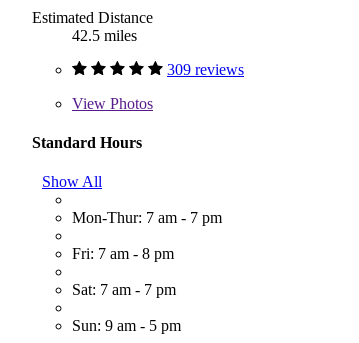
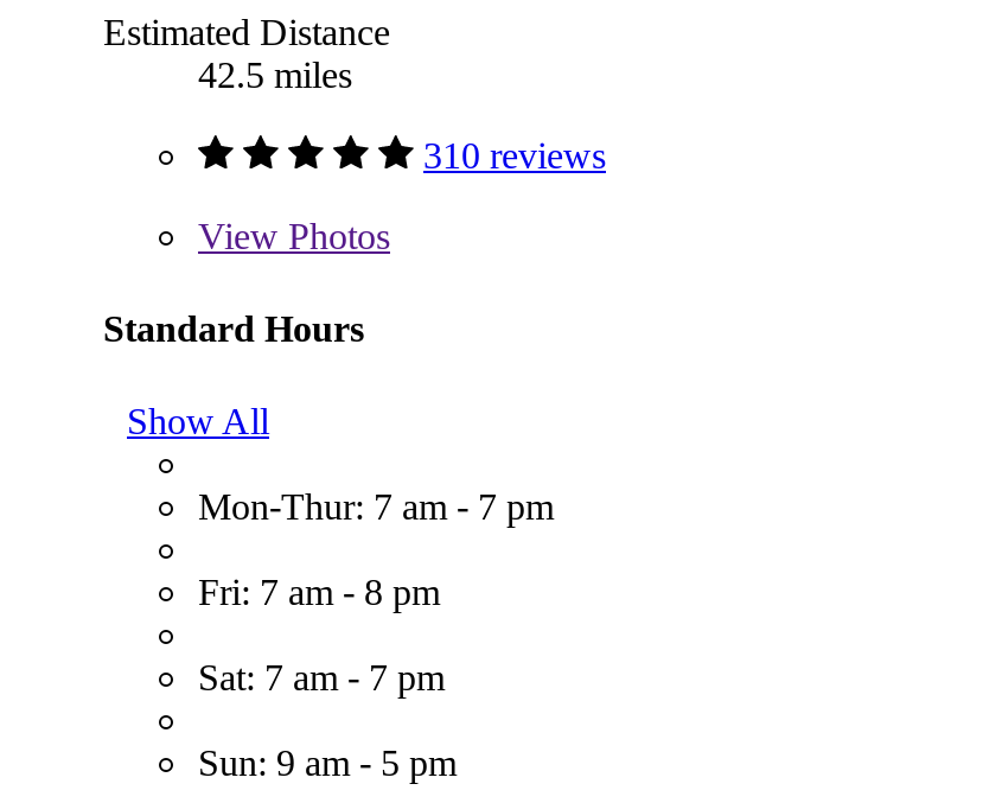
- 309 reviews
+ 310 reviews
